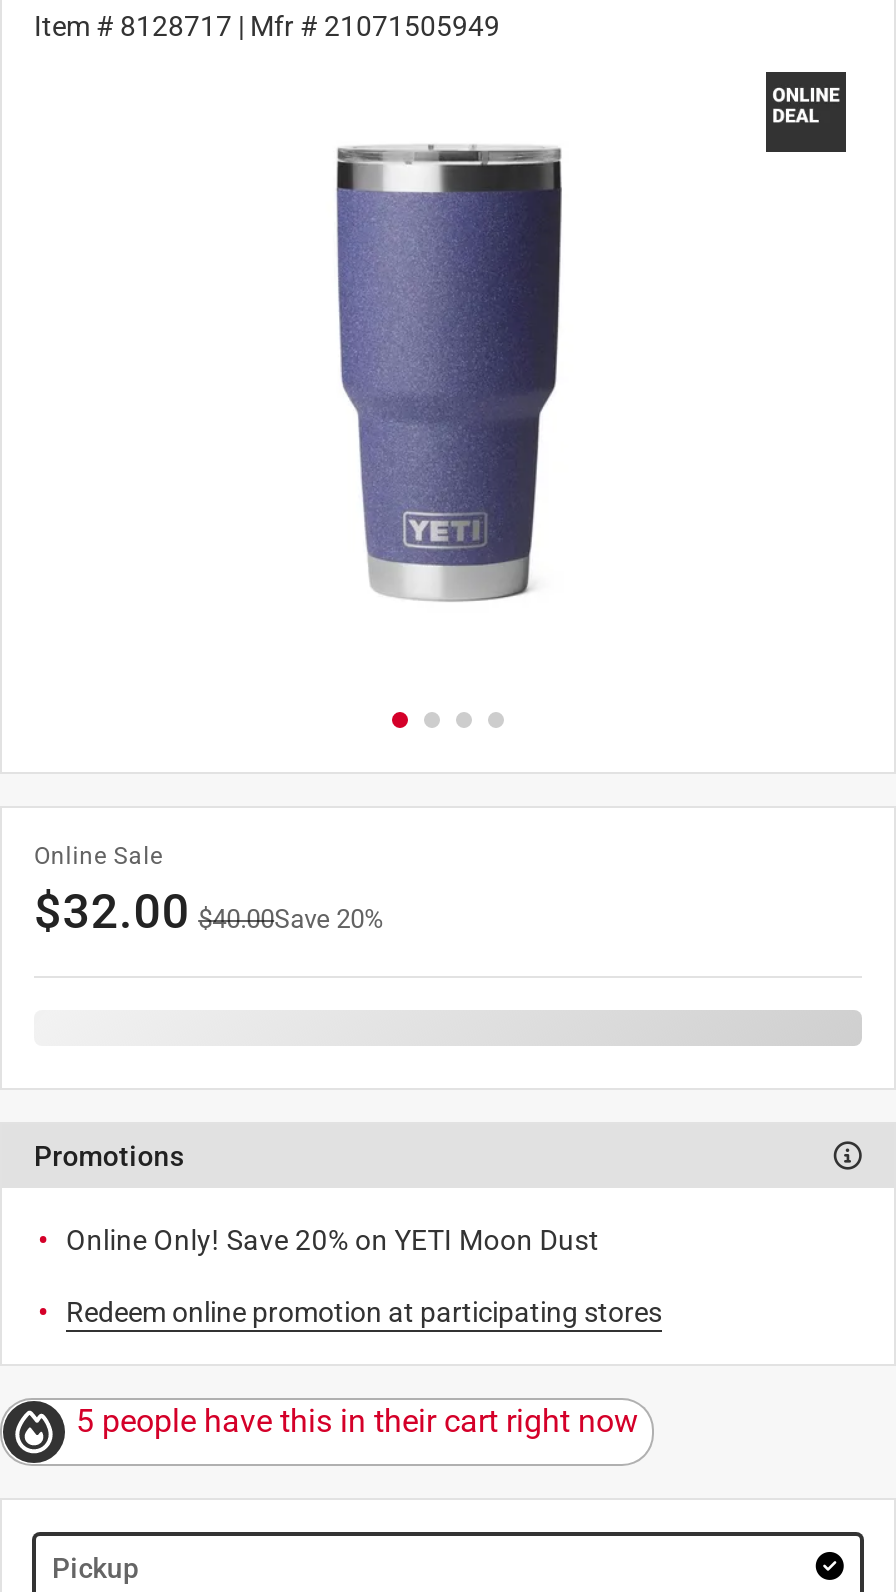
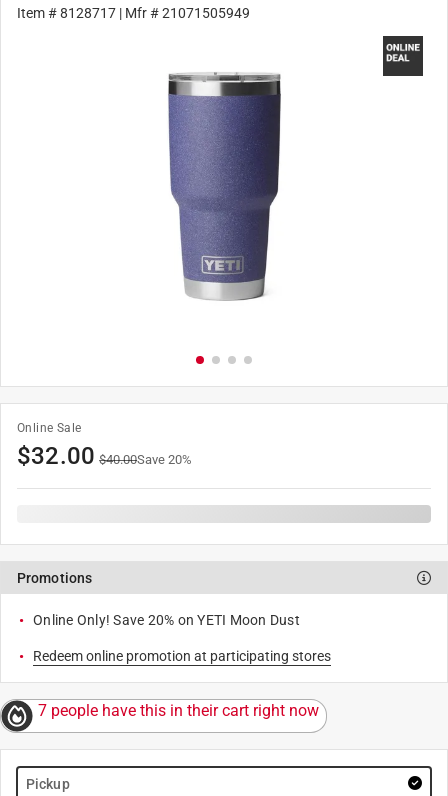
- 5 people have this in their cart right now
+ 7 people have this in their cart right now
